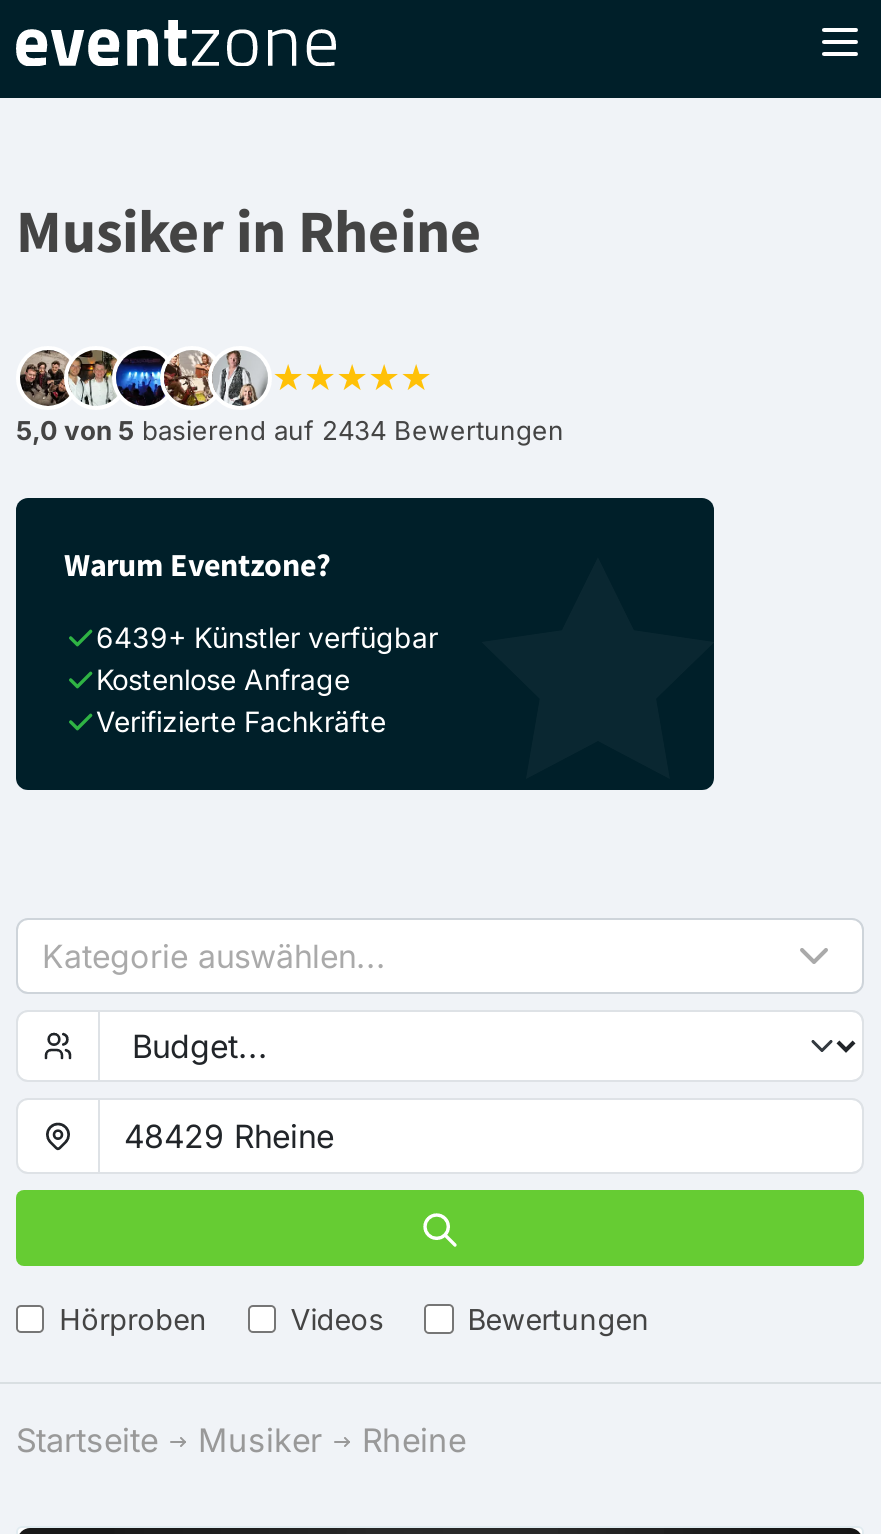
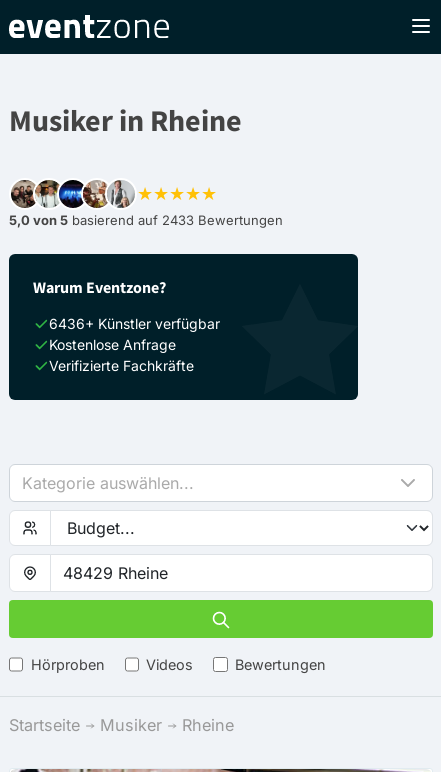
- 5,0 von 5 basierend auf 2434 Bewertungen
+ 5,0 von 5 basierend auf 2433 Bewertungen

- 6439+ Künstler verfügbar
+ 6436+ Künstler verfügbar
